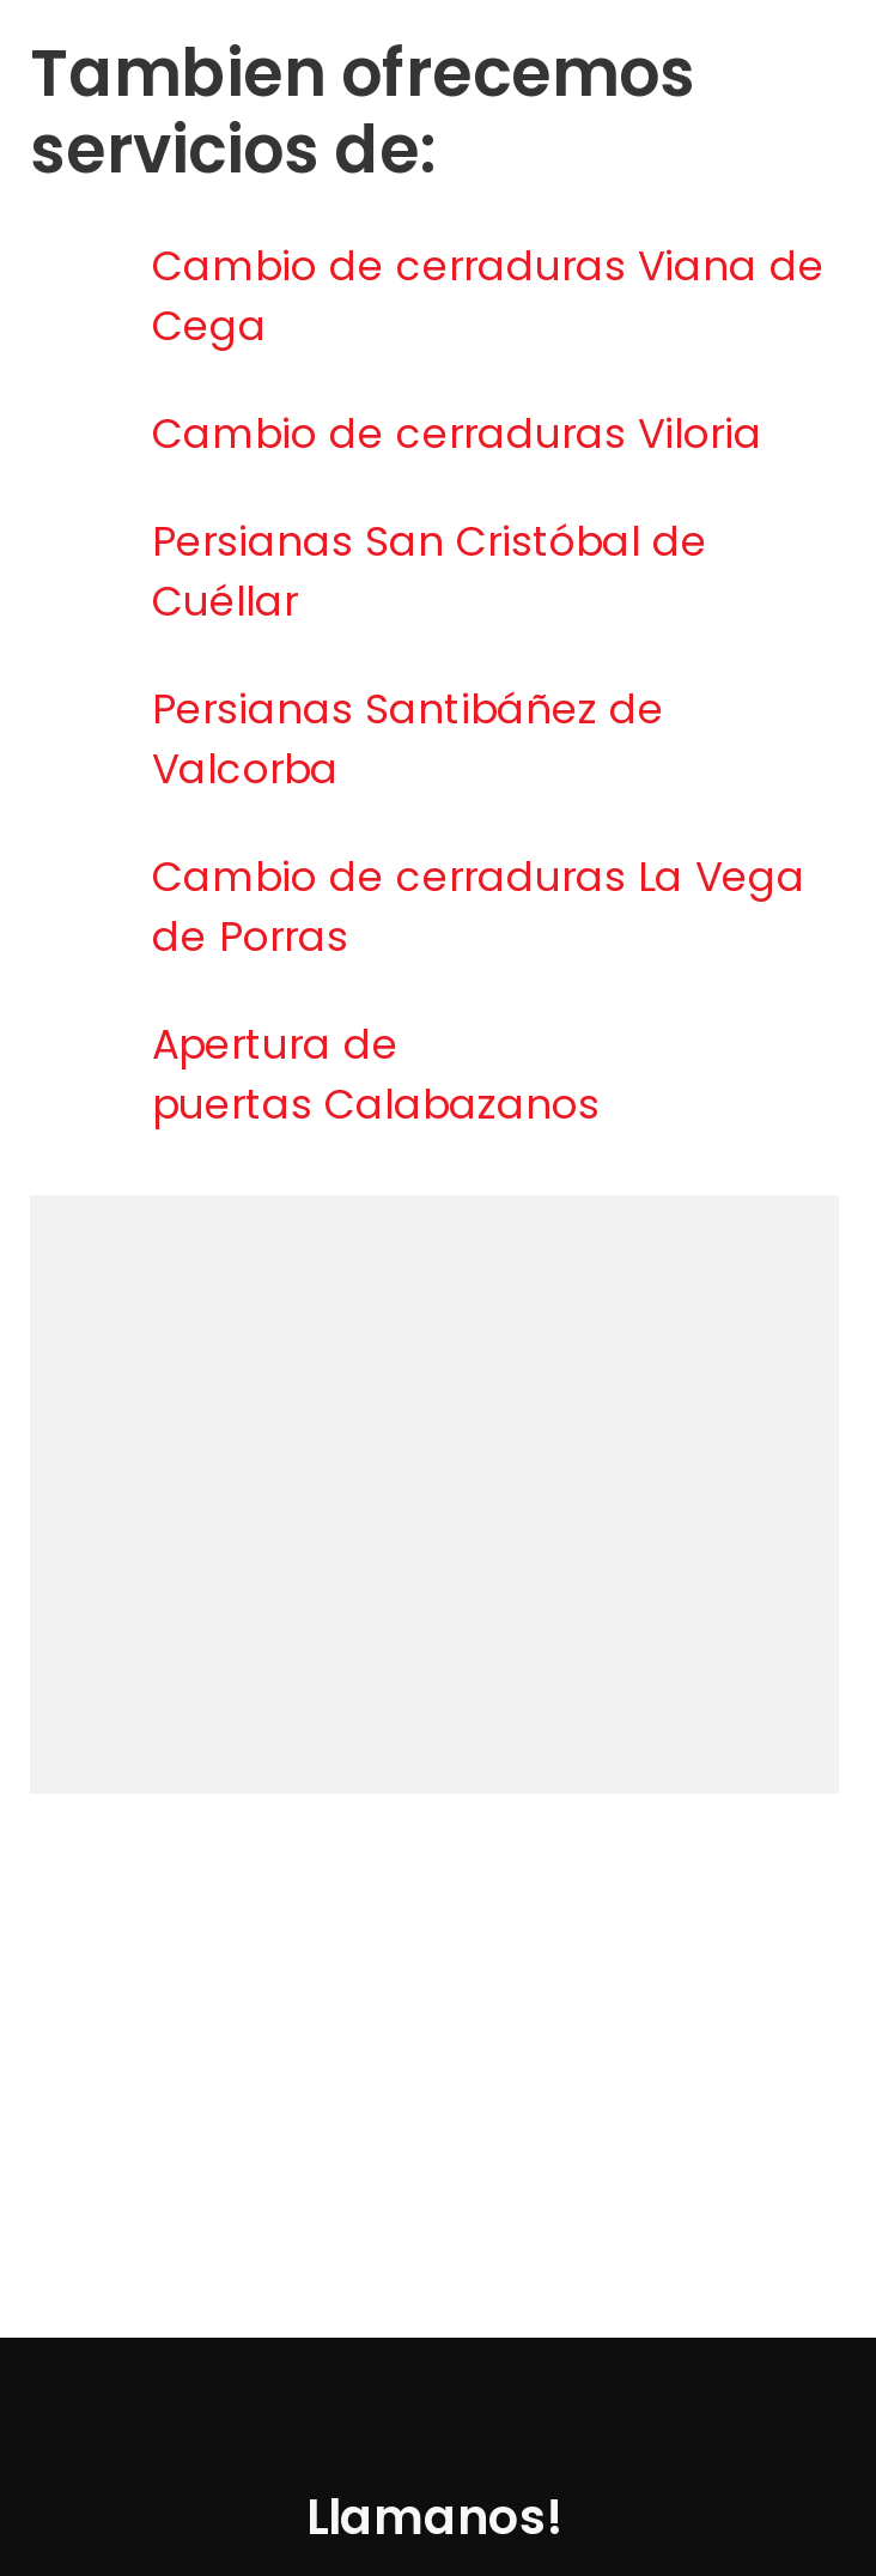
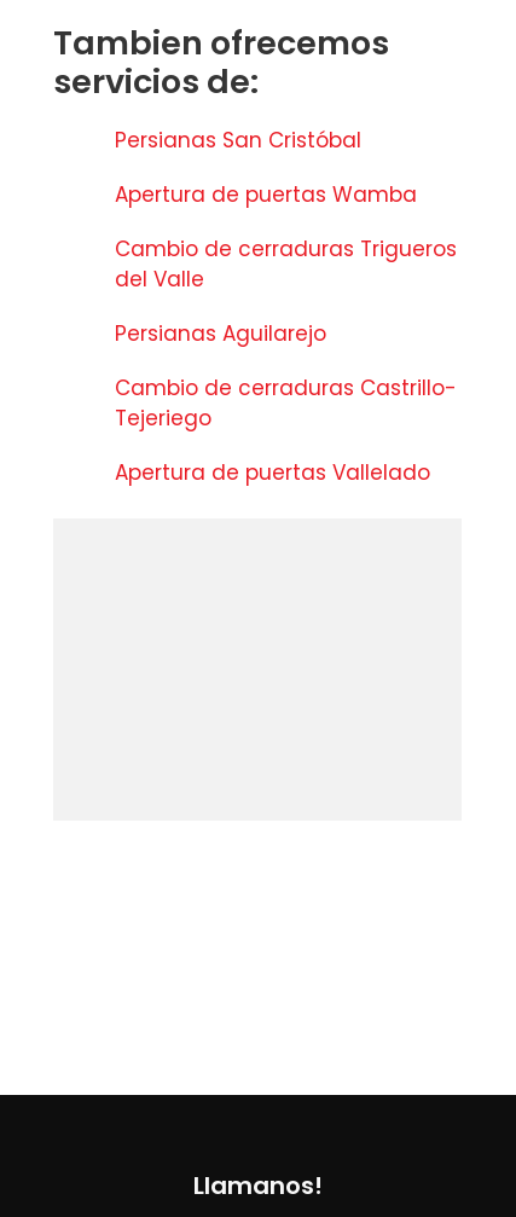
- Cambio de cerraduras Viana de
- Cega
+ Persianas San Cristóbal

- Cambio de cerraduras Viloria
+ Apertura de puertas Wamba

- Persianas San Cristóbal de
- Cuéllar
+ Cambio de cerraduras Trigueros
+ del Valle

- Persianas Santibáñez de
- Valcorba
+ Persianas Aguilarejo

- Cambio de cerraduras La Vega
- de Porras
+ Cambio de cerraduras Castrillo-
+ Tejeriego

- Apertura de
- puertas Calabazanos
+ Apertura de puertas Vallelado
